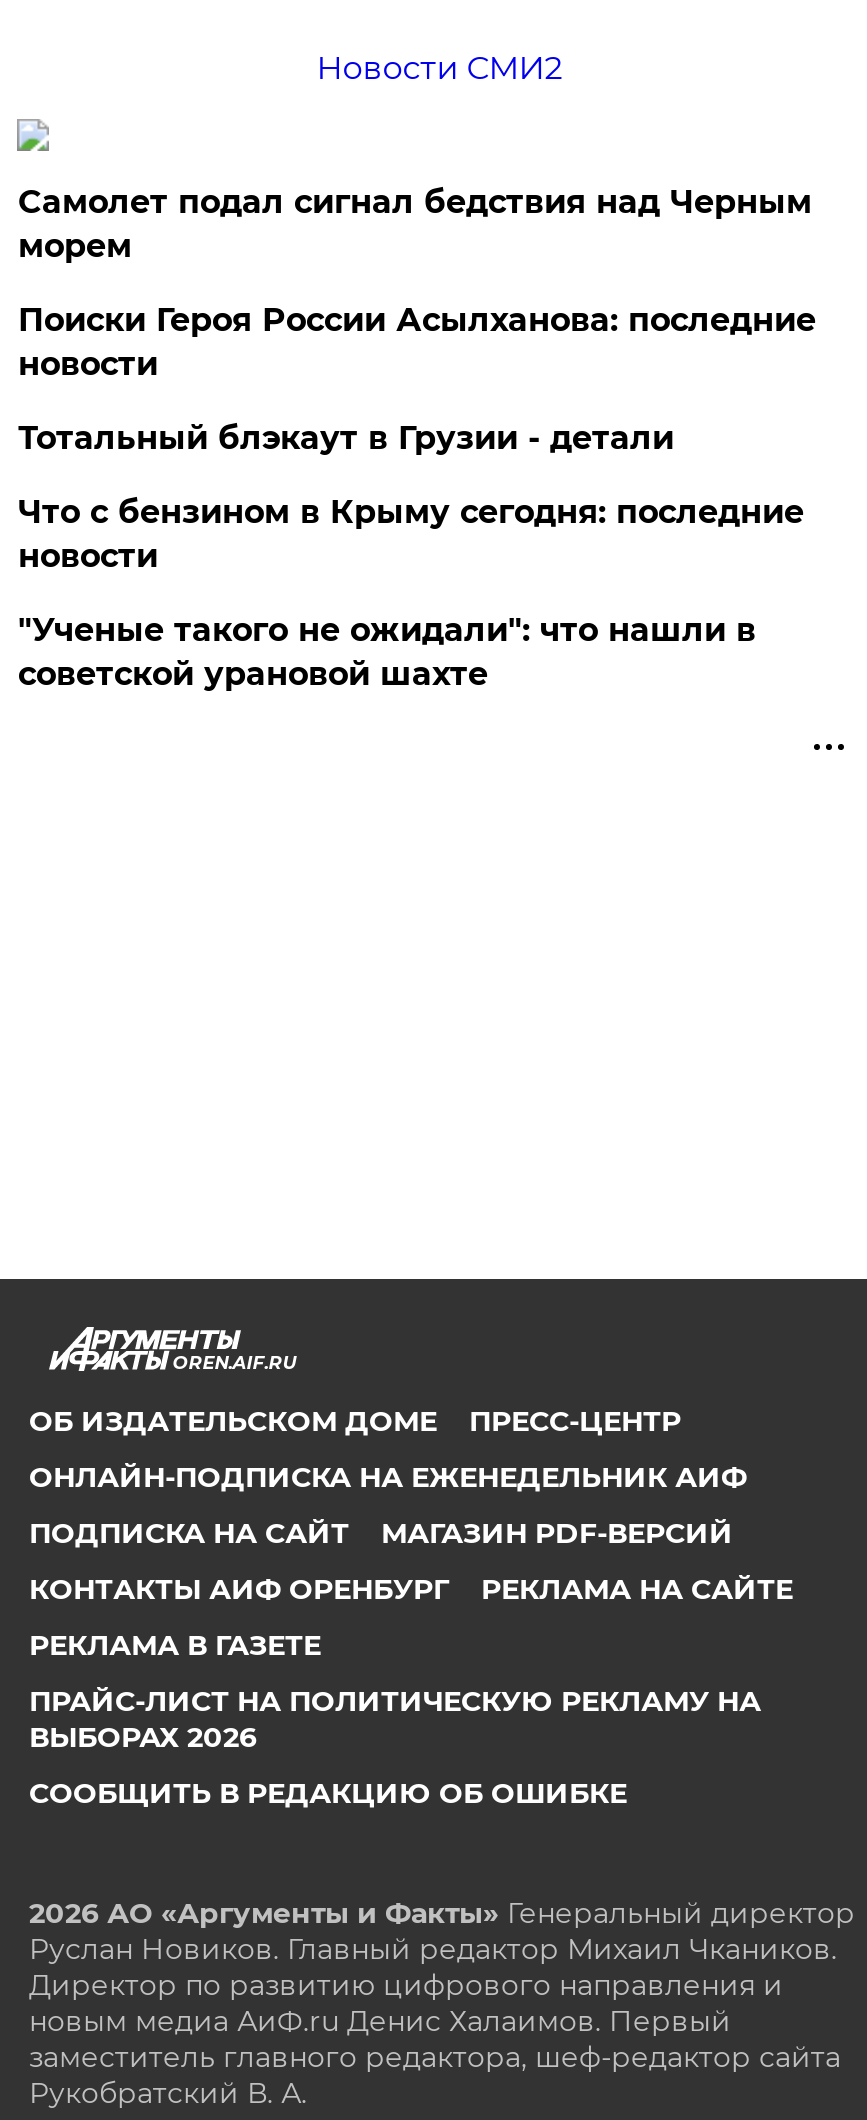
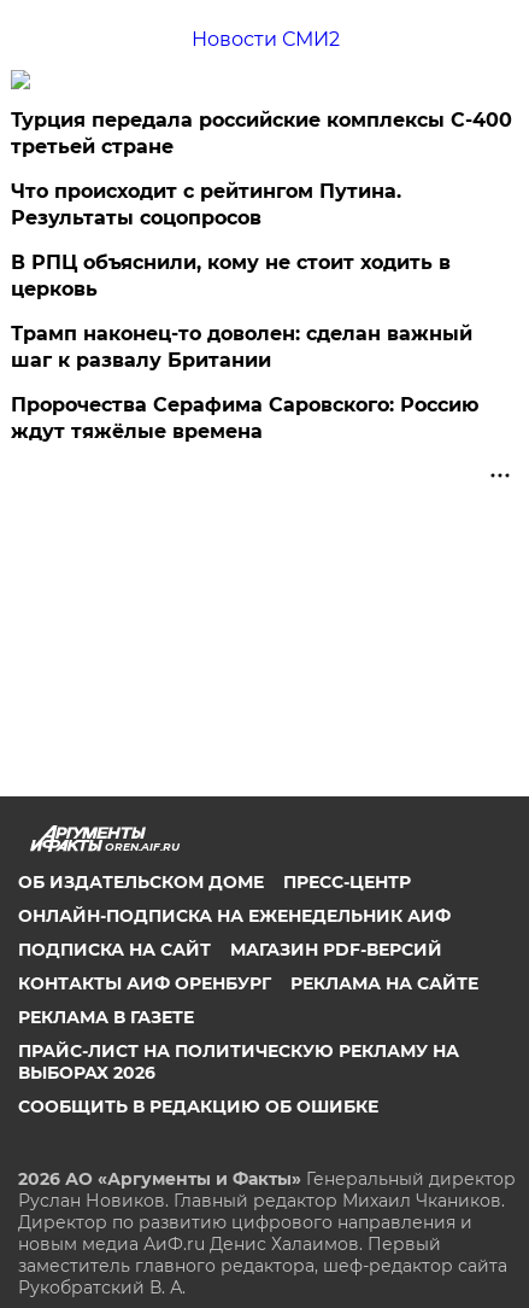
- Самолет подал сигнал бедствия над Черным
- морем
+ Турция передала российские комплексы С-400
+ третьей стране

- Поиски Героя России Асылханова: последние
- новости
+ Что происходит с рейтингом Путина.
+ Результаты соцопросов

- Тотальный блэкаут в Грузии - детали
+ В РПЦ объяснили, кому не стоит ходить в
+ церковь

- Что с бензином в Крыму сегодня: последние
- новости
+ Трамп наконец-то доволен: сделан важный
+ шаг к развалу Британии

- "Ученые такого не ожидали": что нашли в
- советской урановой шахте
+ Пророчества Серафима Саровского: Россию
+ ждут тяжёлые времена
